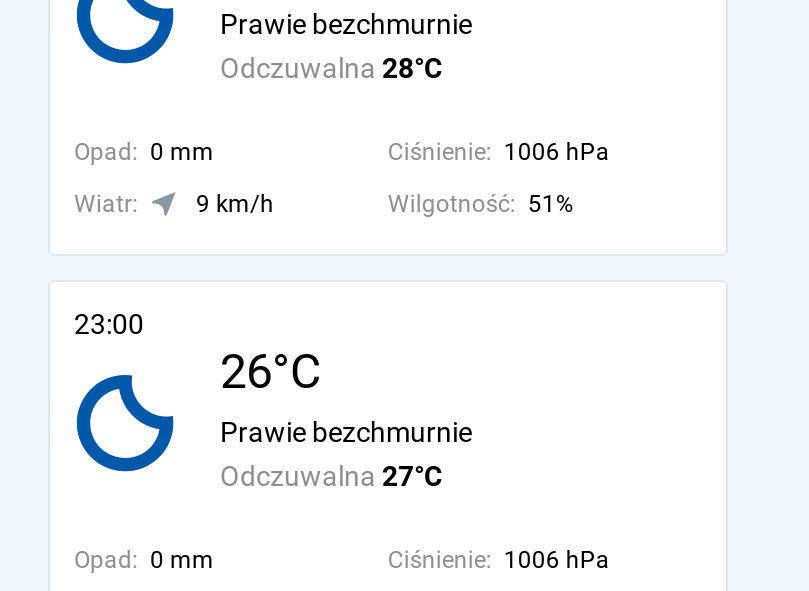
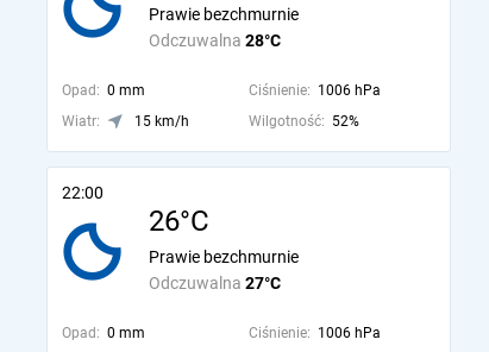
- 9 km/h
+ 15 km/h

- Wilgotność: 51%
+ Wilgotność: 52%

- 23:00
+ 22:00
